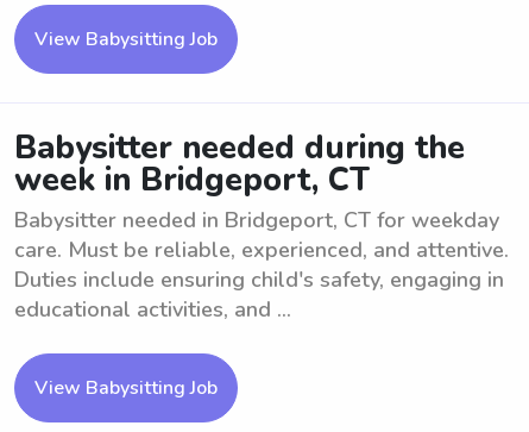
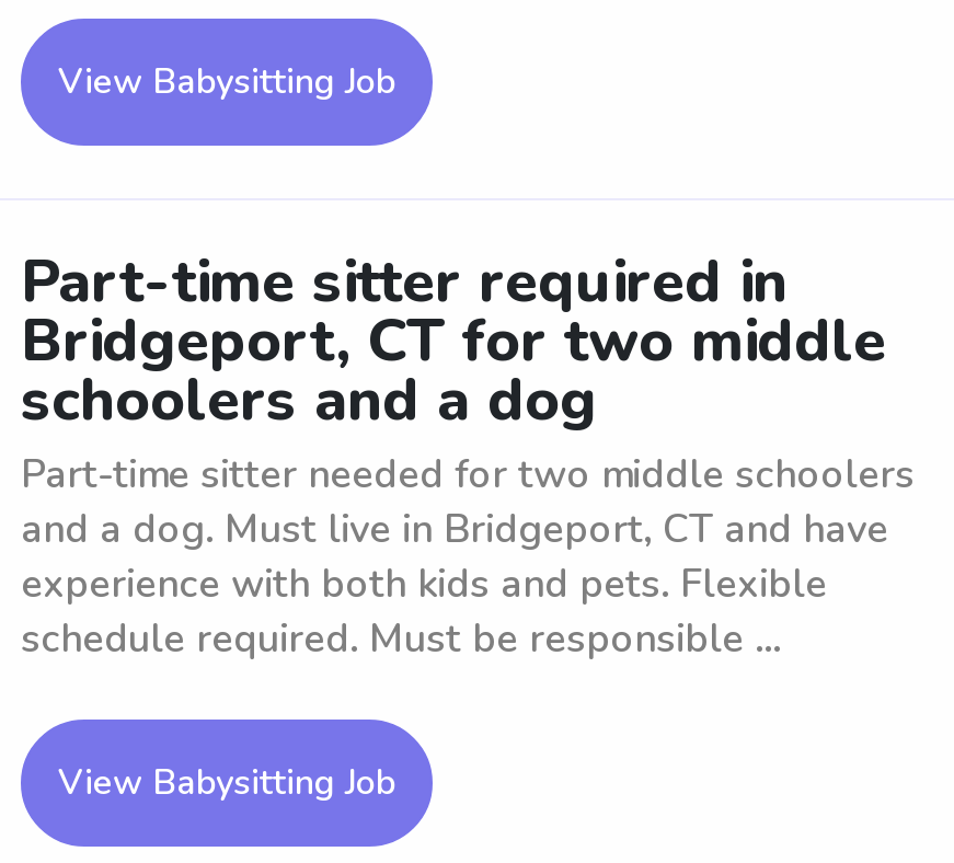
- Babysitter needed during the
- week in Bridgeport, CT
- Babysitter needed in Bridgeport, CT for weekday
- care. Must be reliable, experienced, and attentive.
- Duties include ensuring child's safety, engaging in
- educational activities, and ...
+ Part-time sitter required in
+ Bridgeport, CT for two middle
+ schoolers and a dog
+ Part-time sitter needed for two middle schoolers
+ and a dog. Must live in Bridgeport, CT and have
+ experience with both kids and pets. Flexible
+ schedule required. Must be responsible ...
